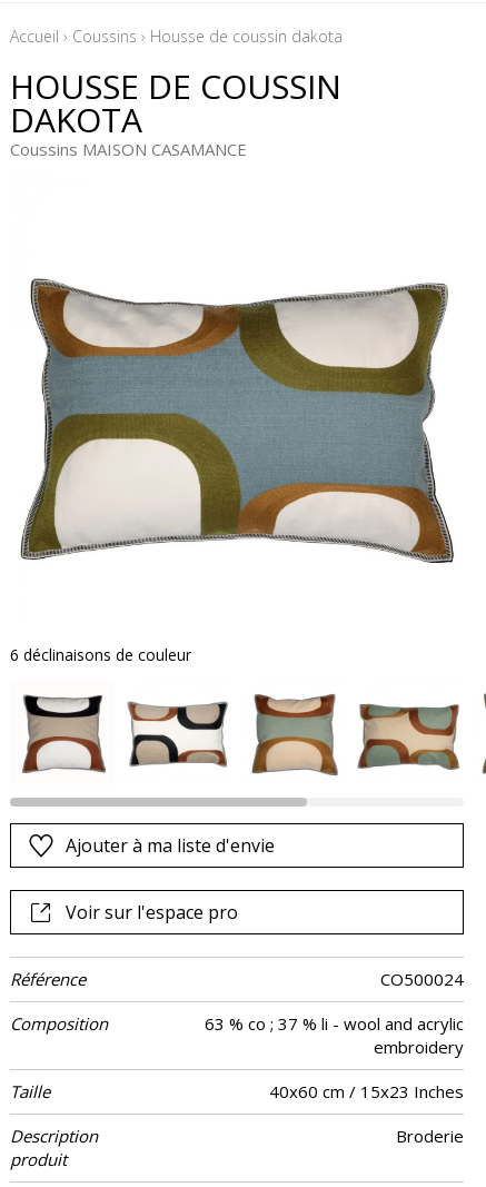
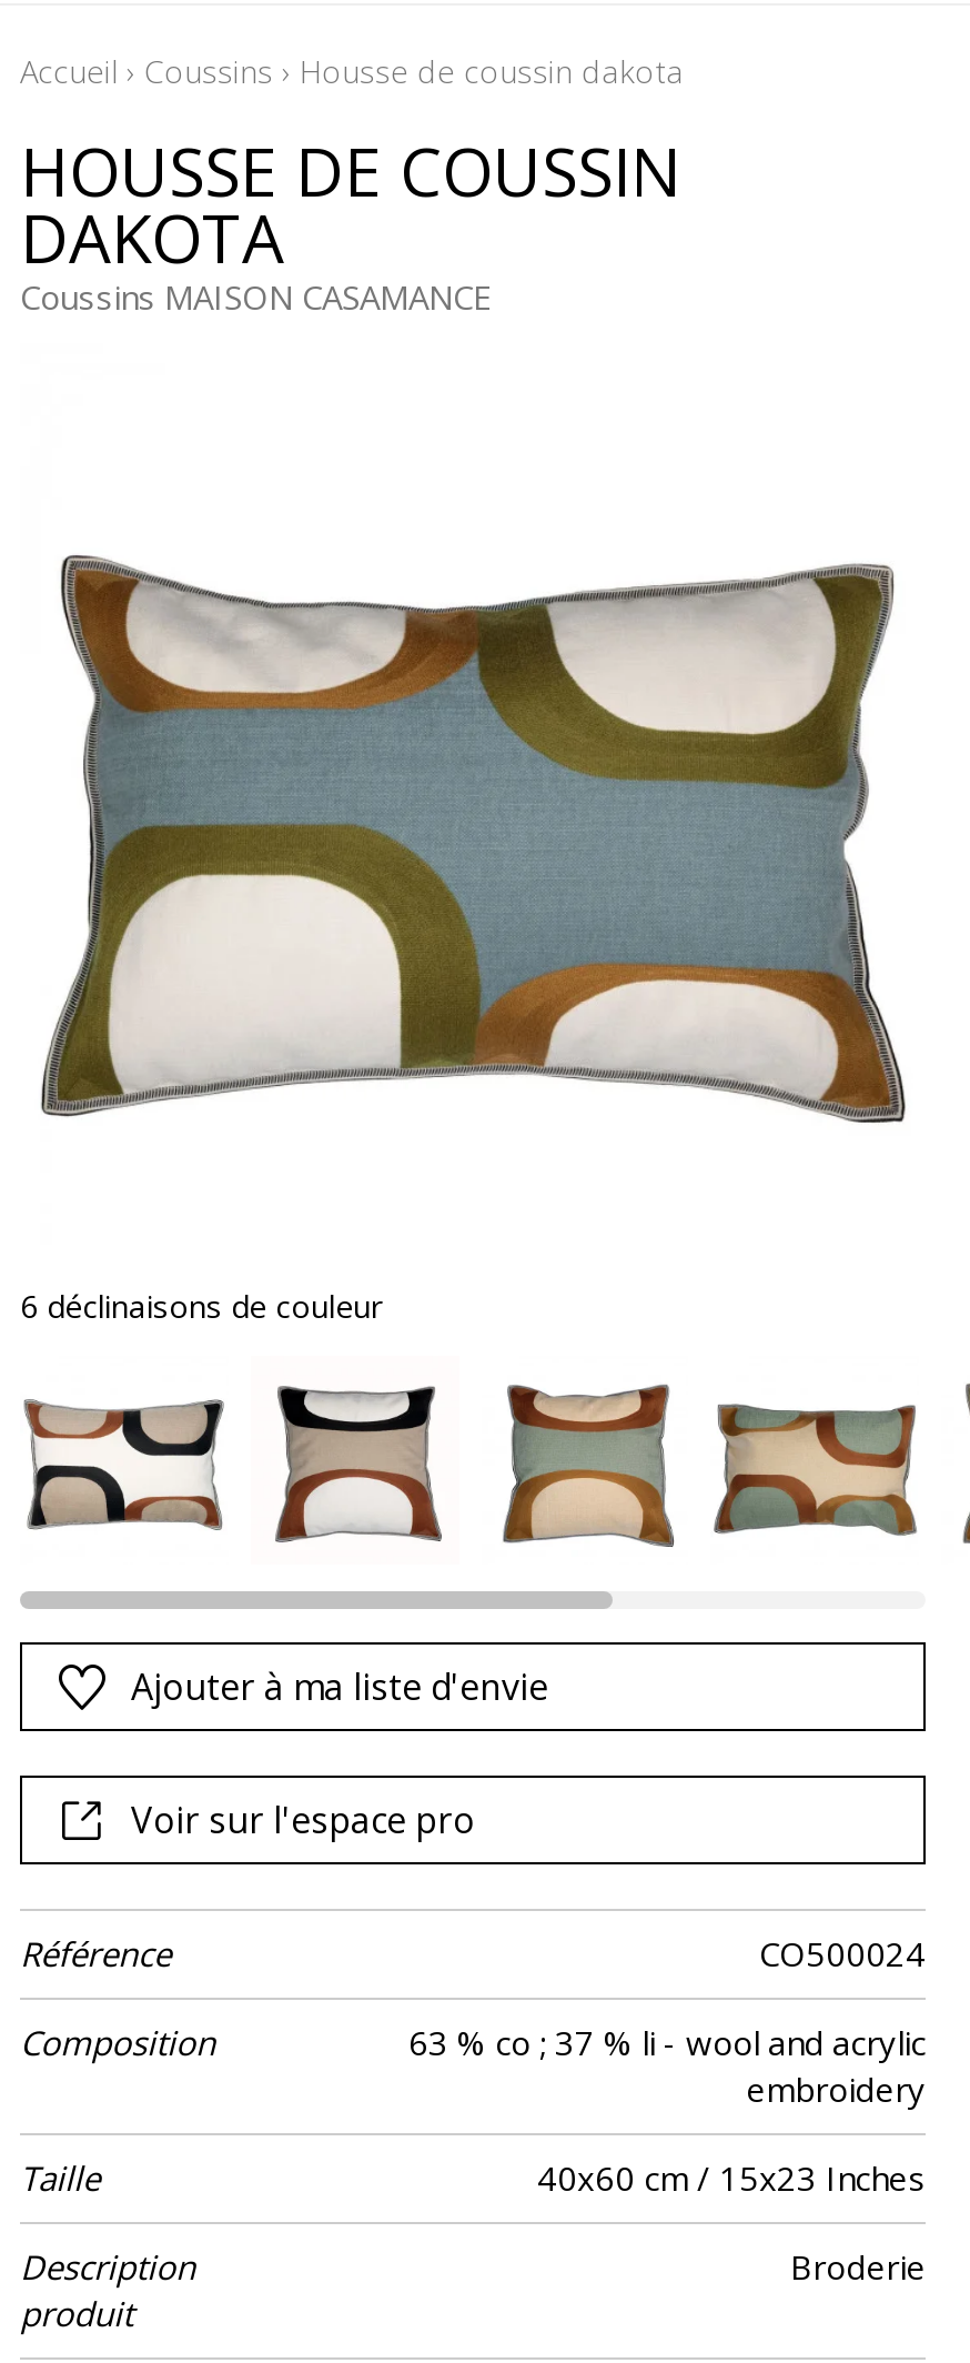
- [image]
+ [image]

- [image]
+ [image]
